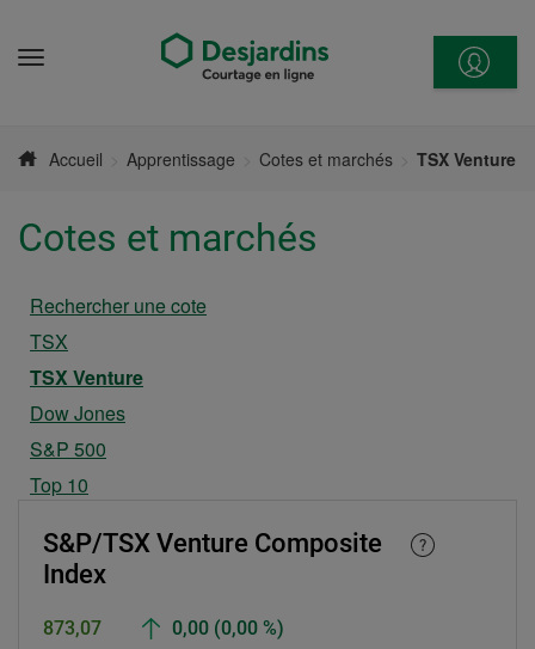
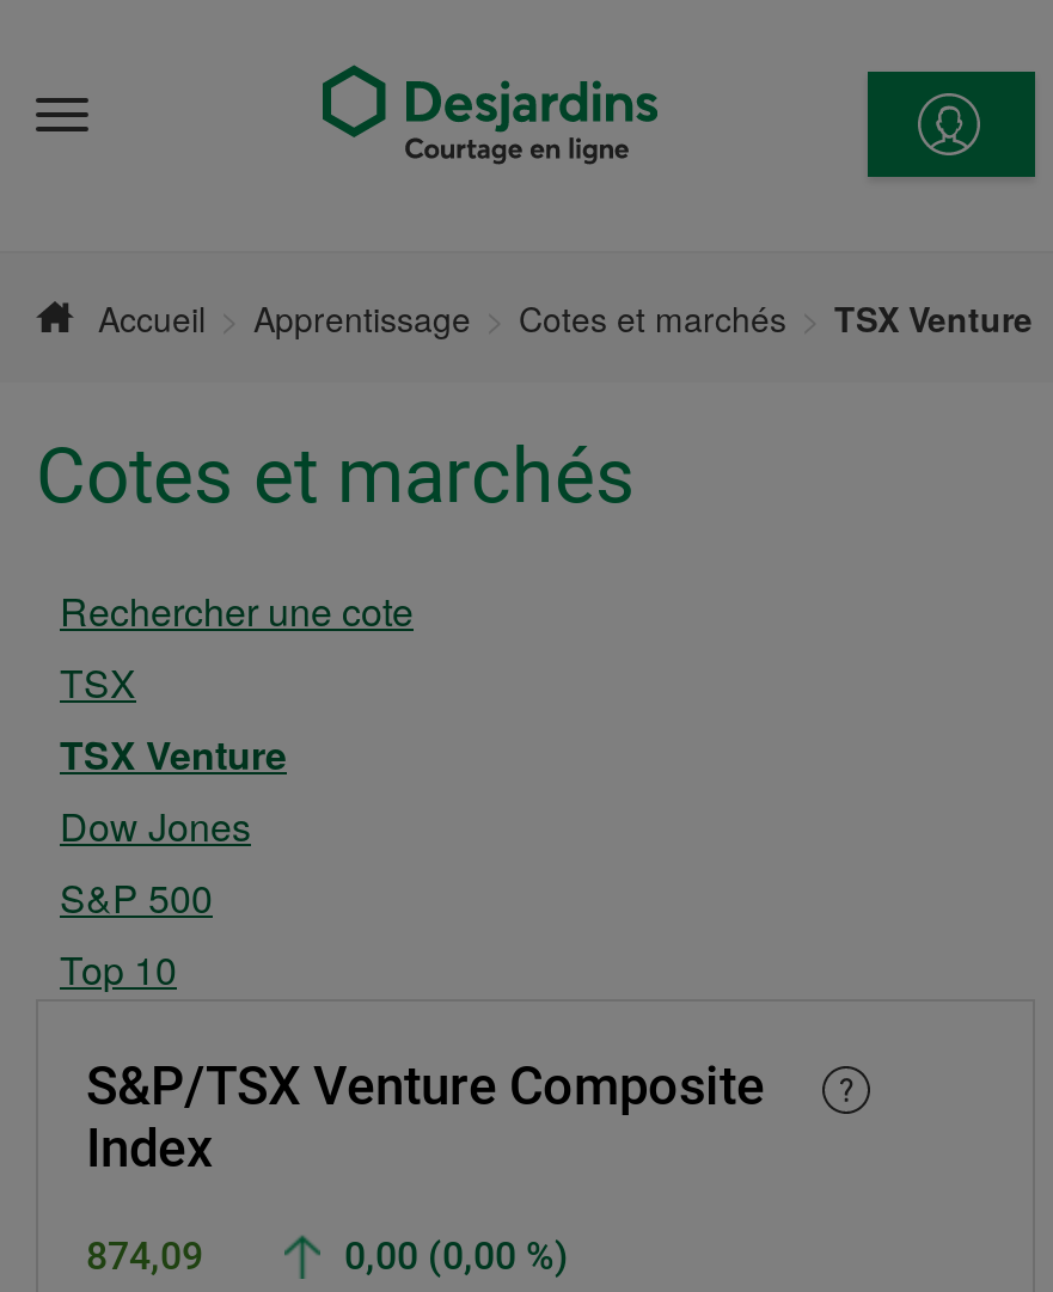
- 873,07
+ 874,09
